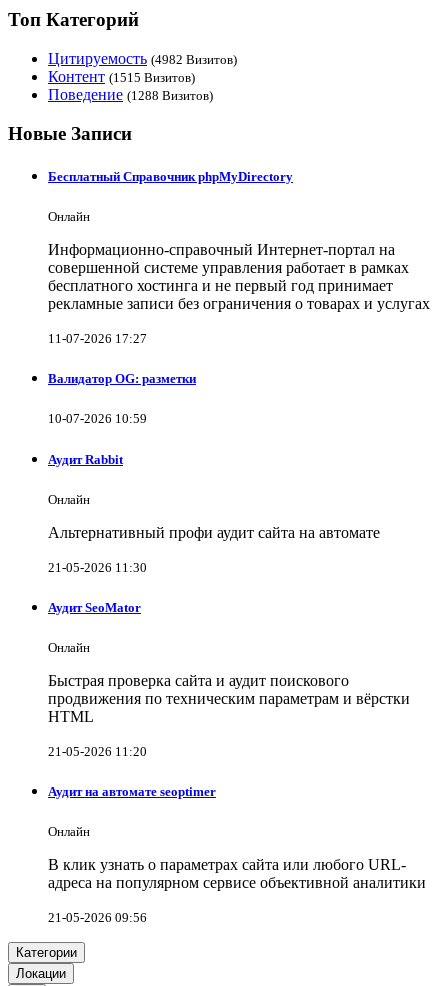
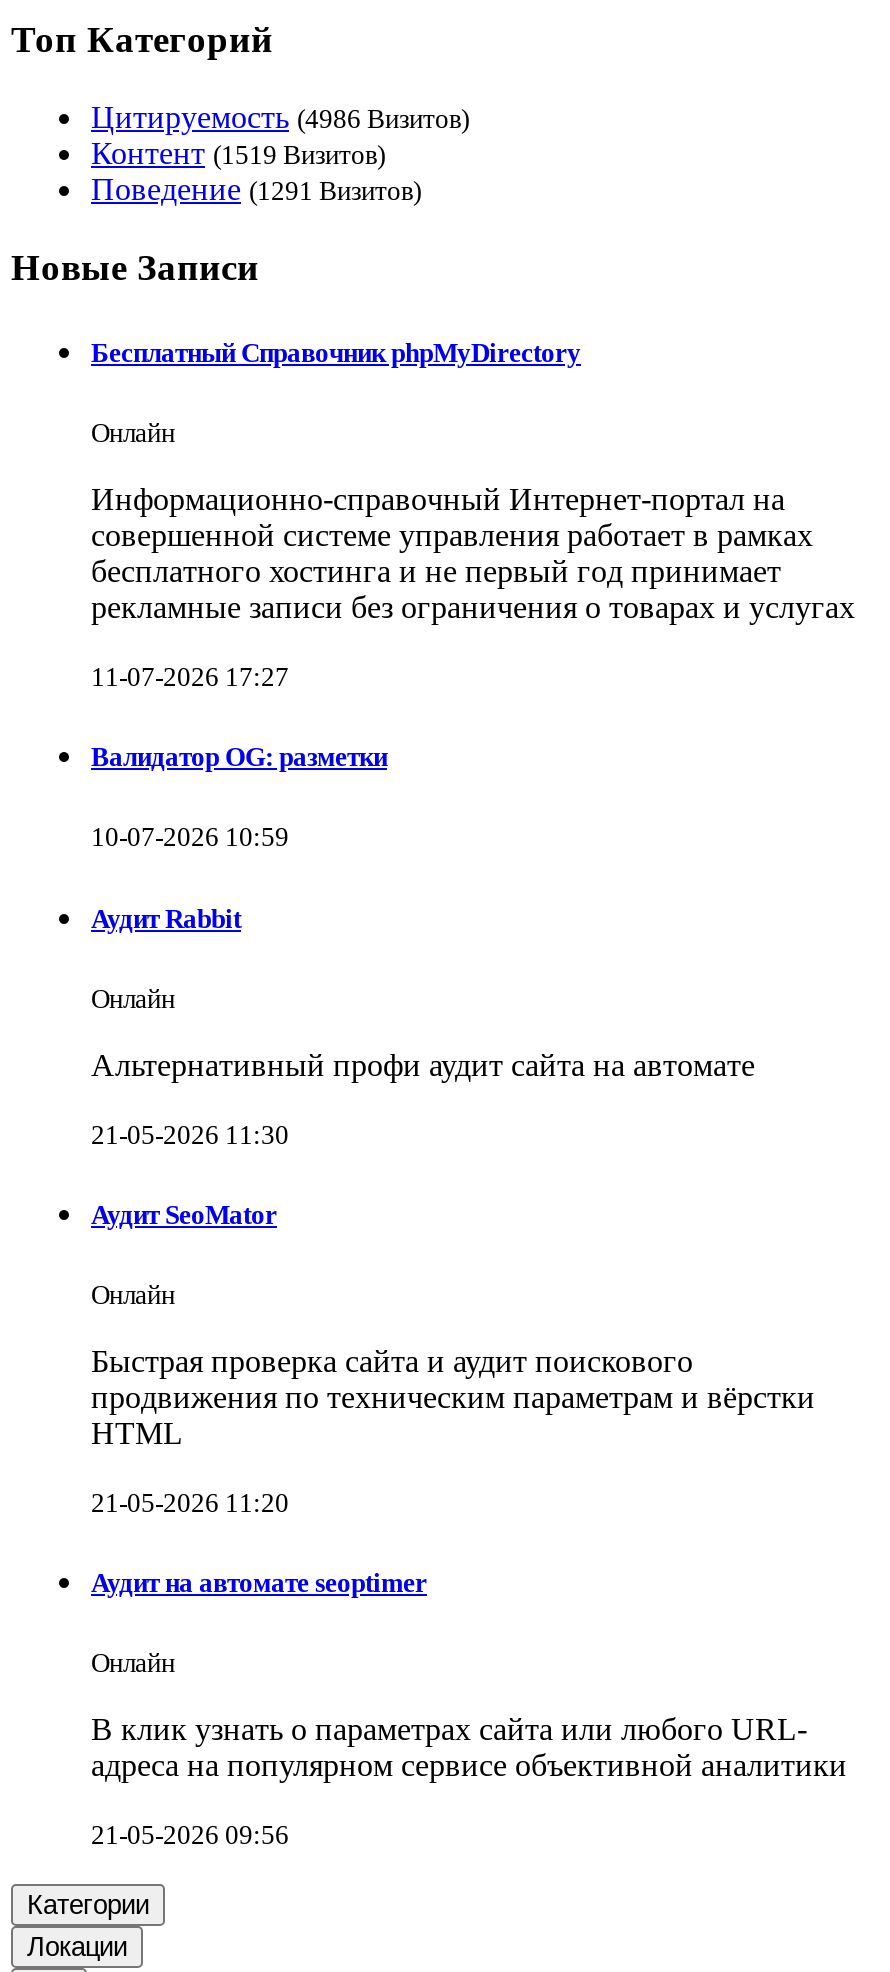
- Цитируемость (4982 Визитов)
+ Цитируемость (4986 Визитов)

- Контент (1515 Визитов)
+ Контент (1519 Визитов)

- Поведение (1288 Визитов)
+ Поведение (1291 Визитов)
